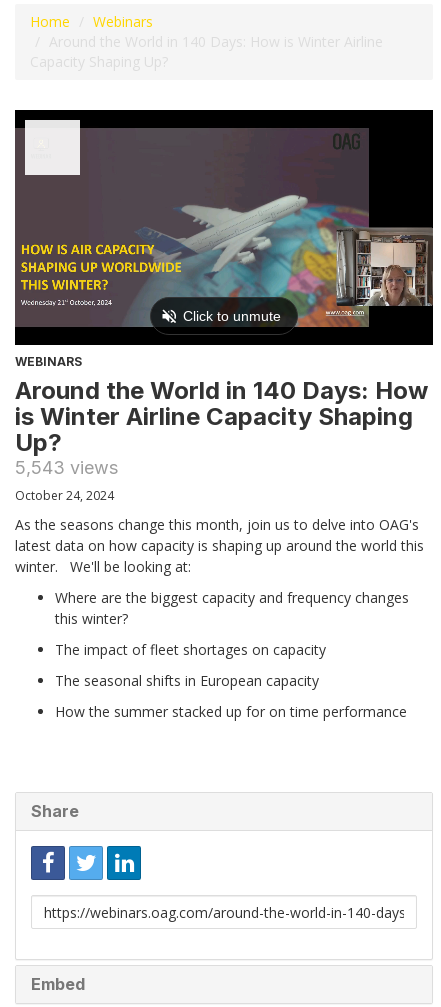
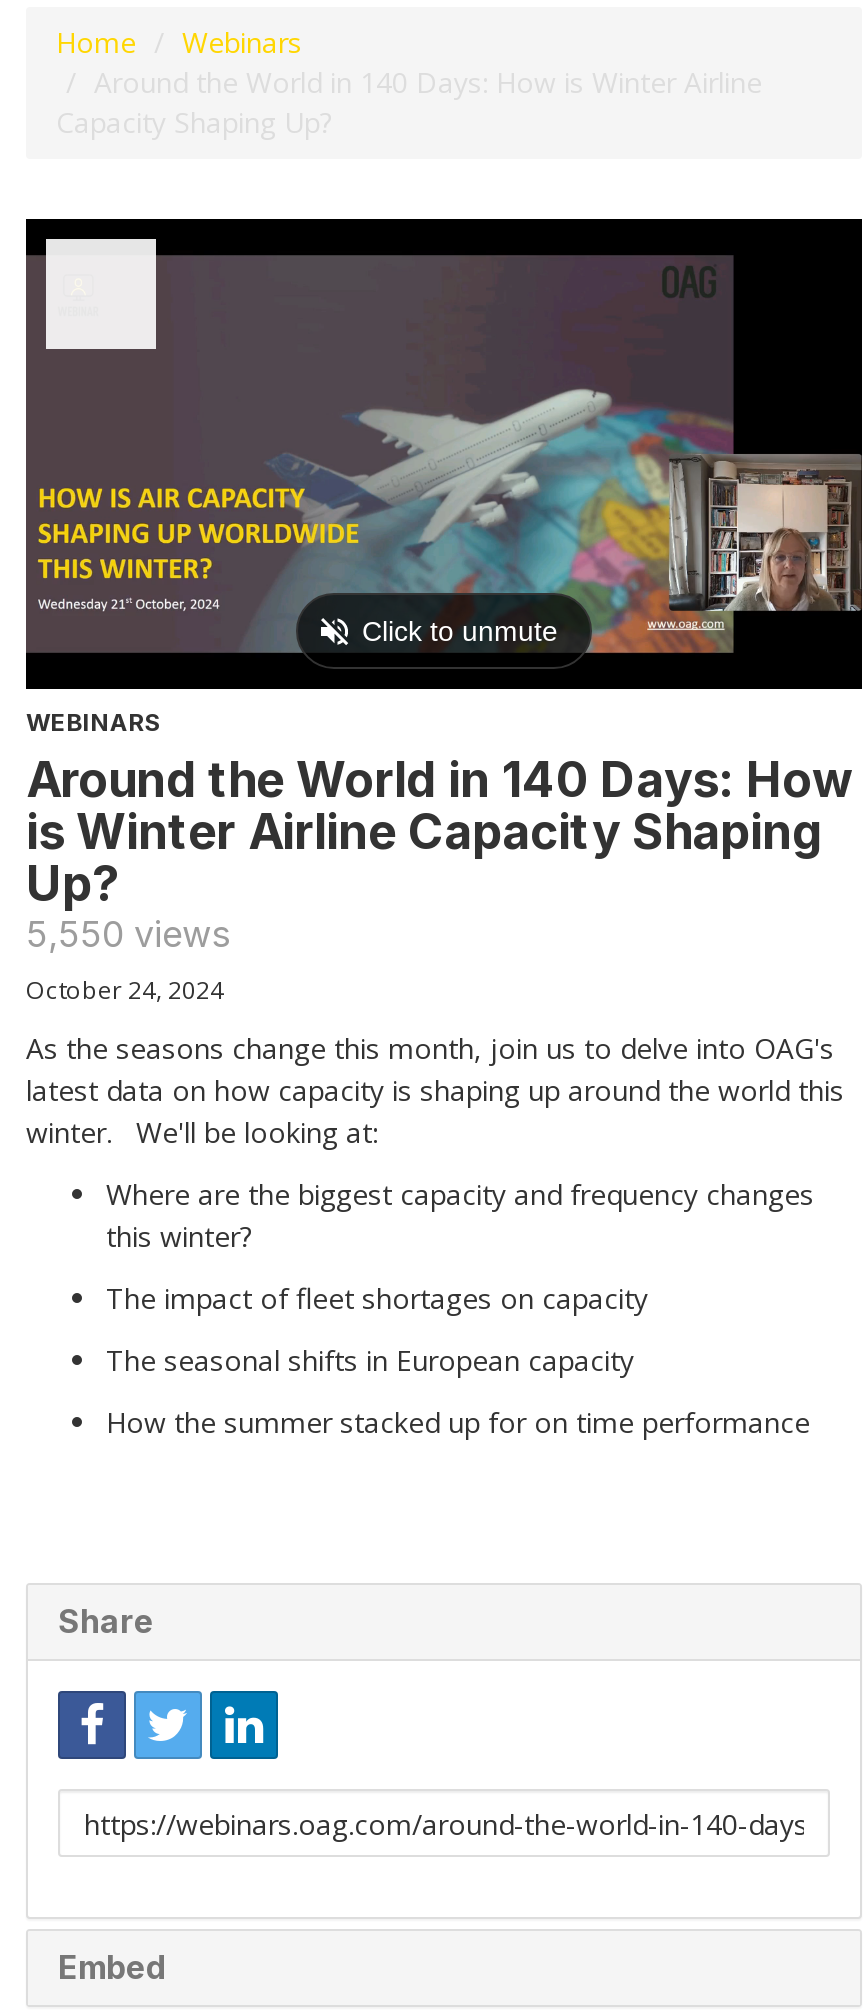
- 5,543 views
+ 5,550 views
